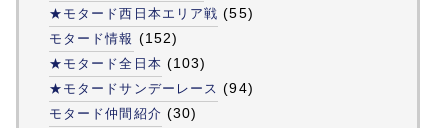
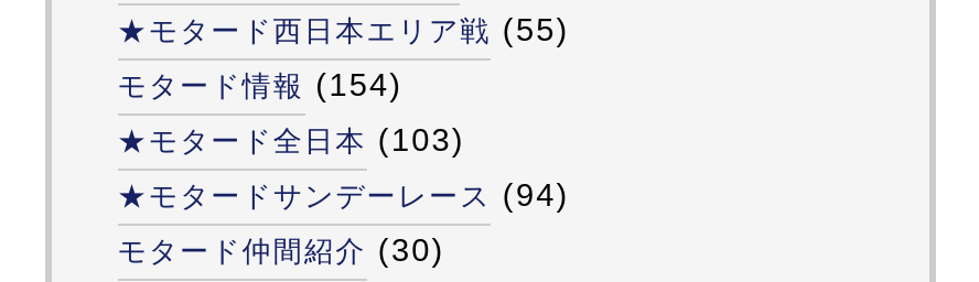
- モタード情報(152)
+ モタード情報(154)
